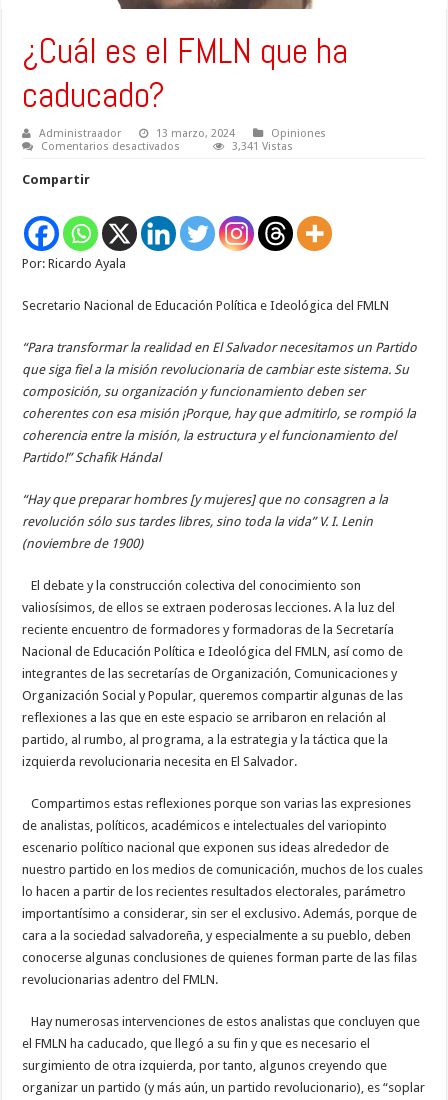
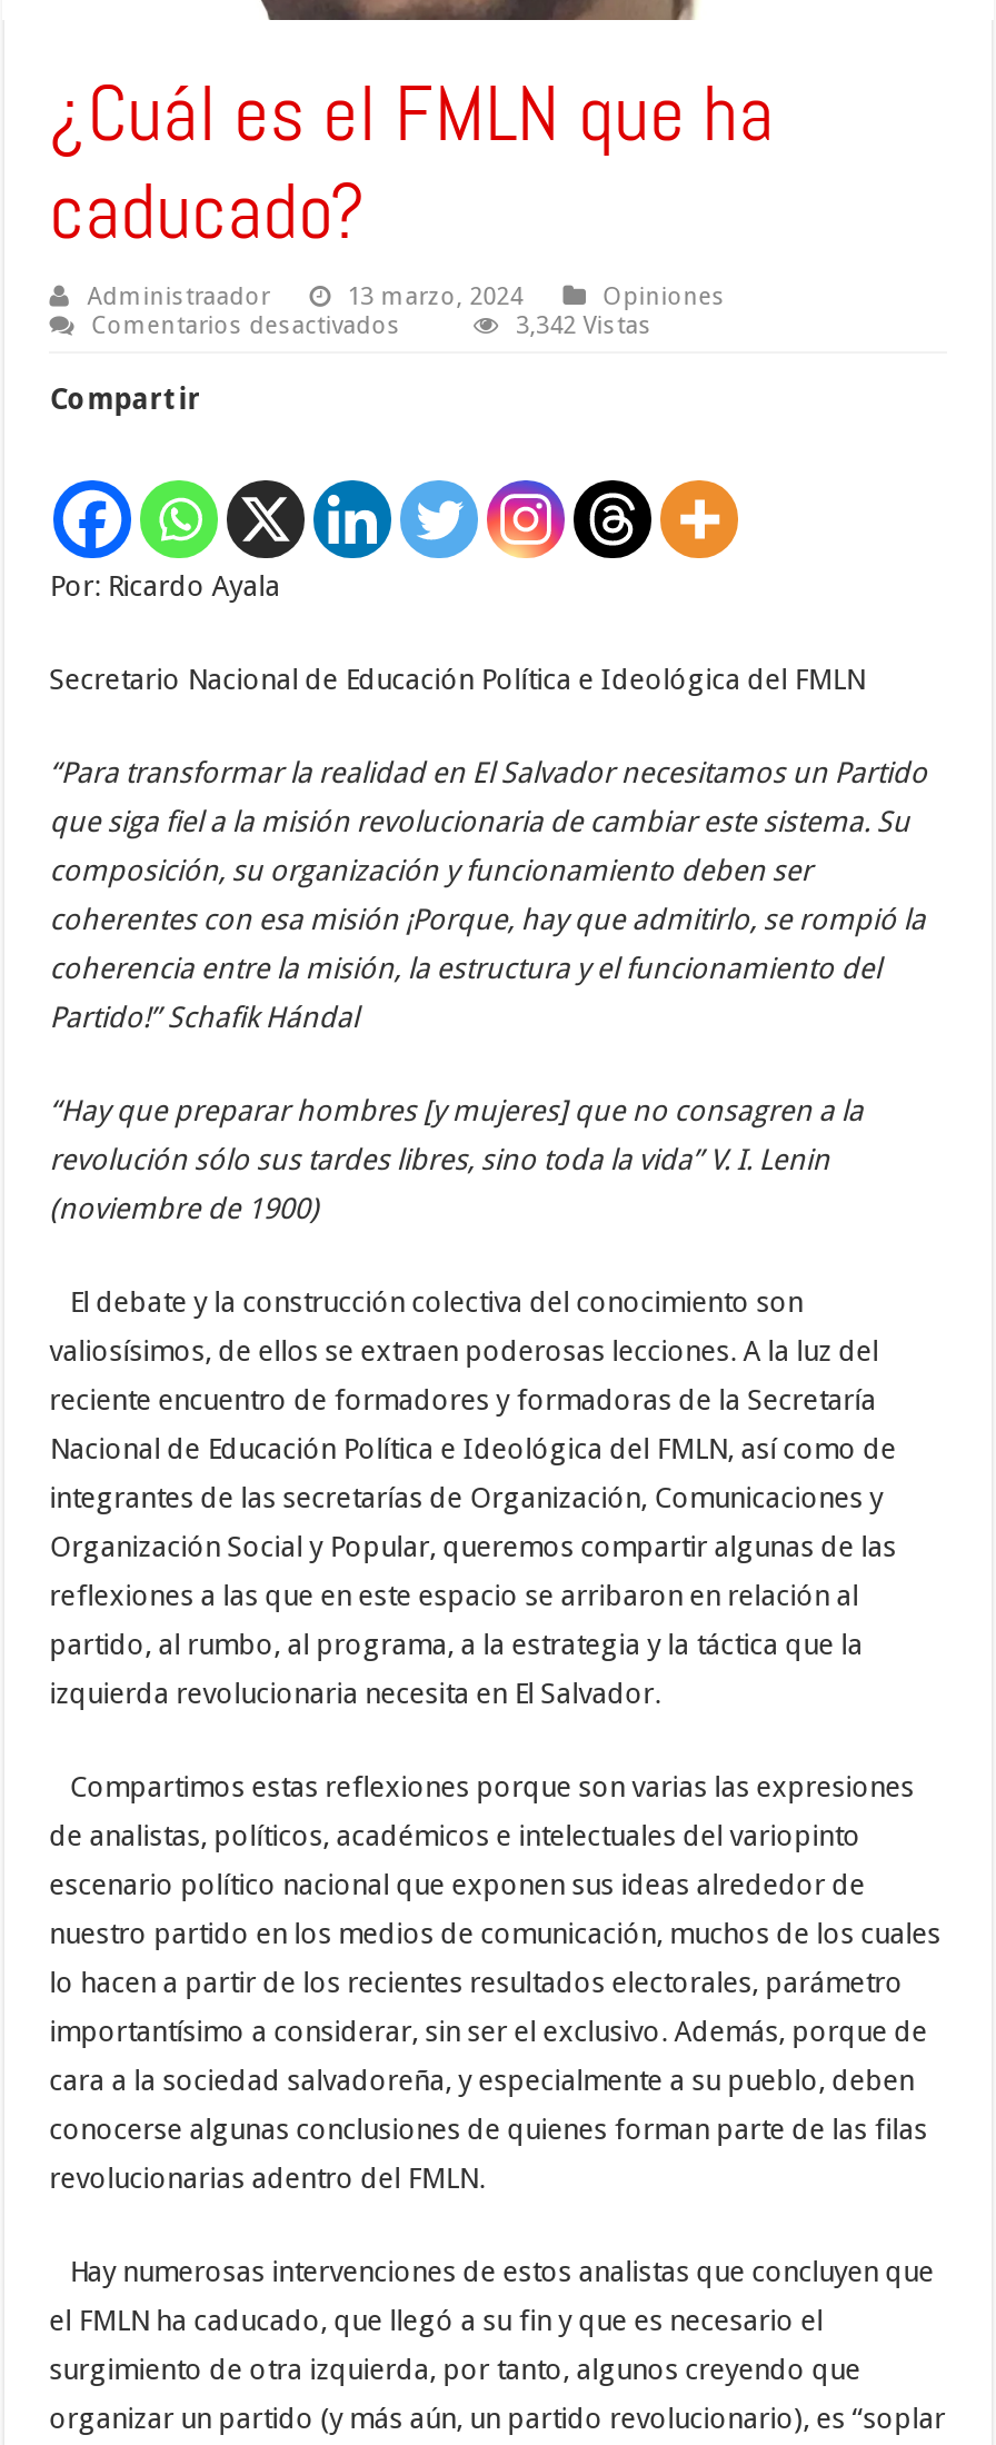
- 3,341 Vistas
+ 3,342 Vistas
